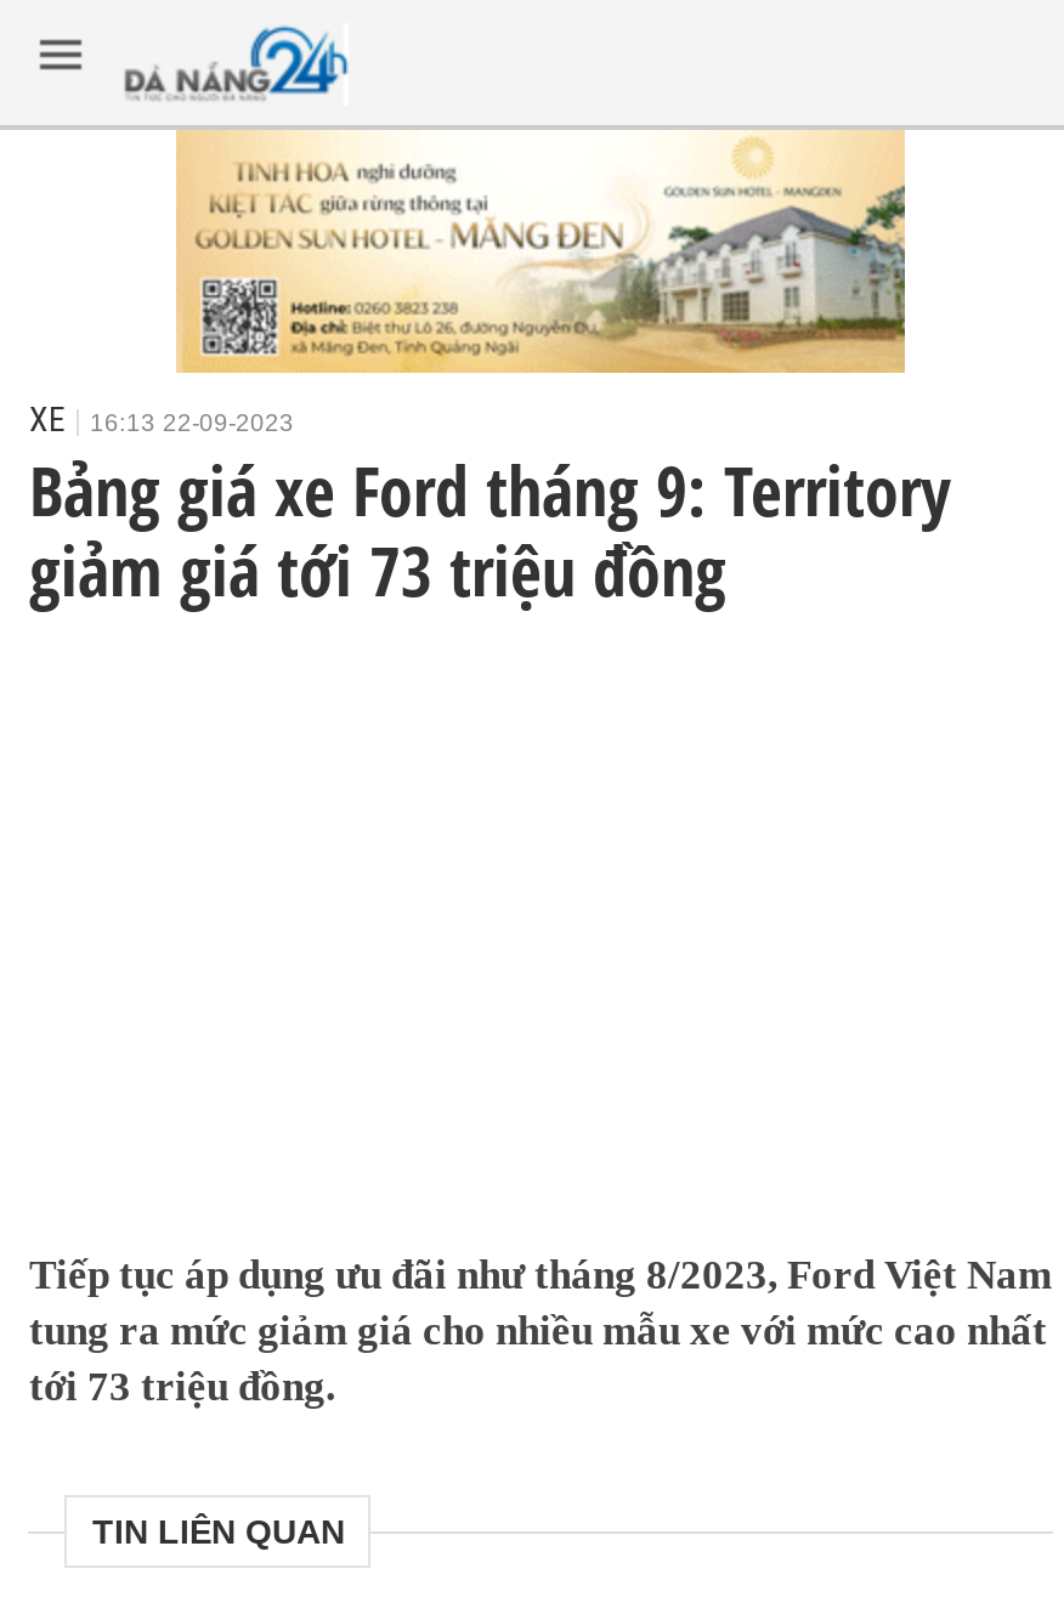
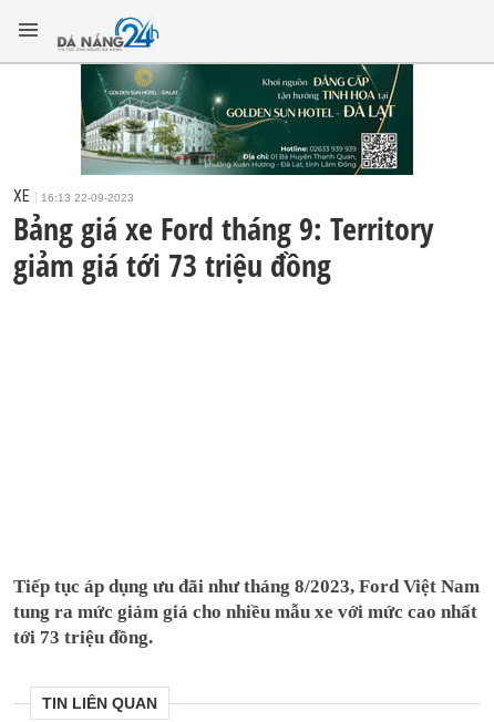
- [image]
+ [image]
